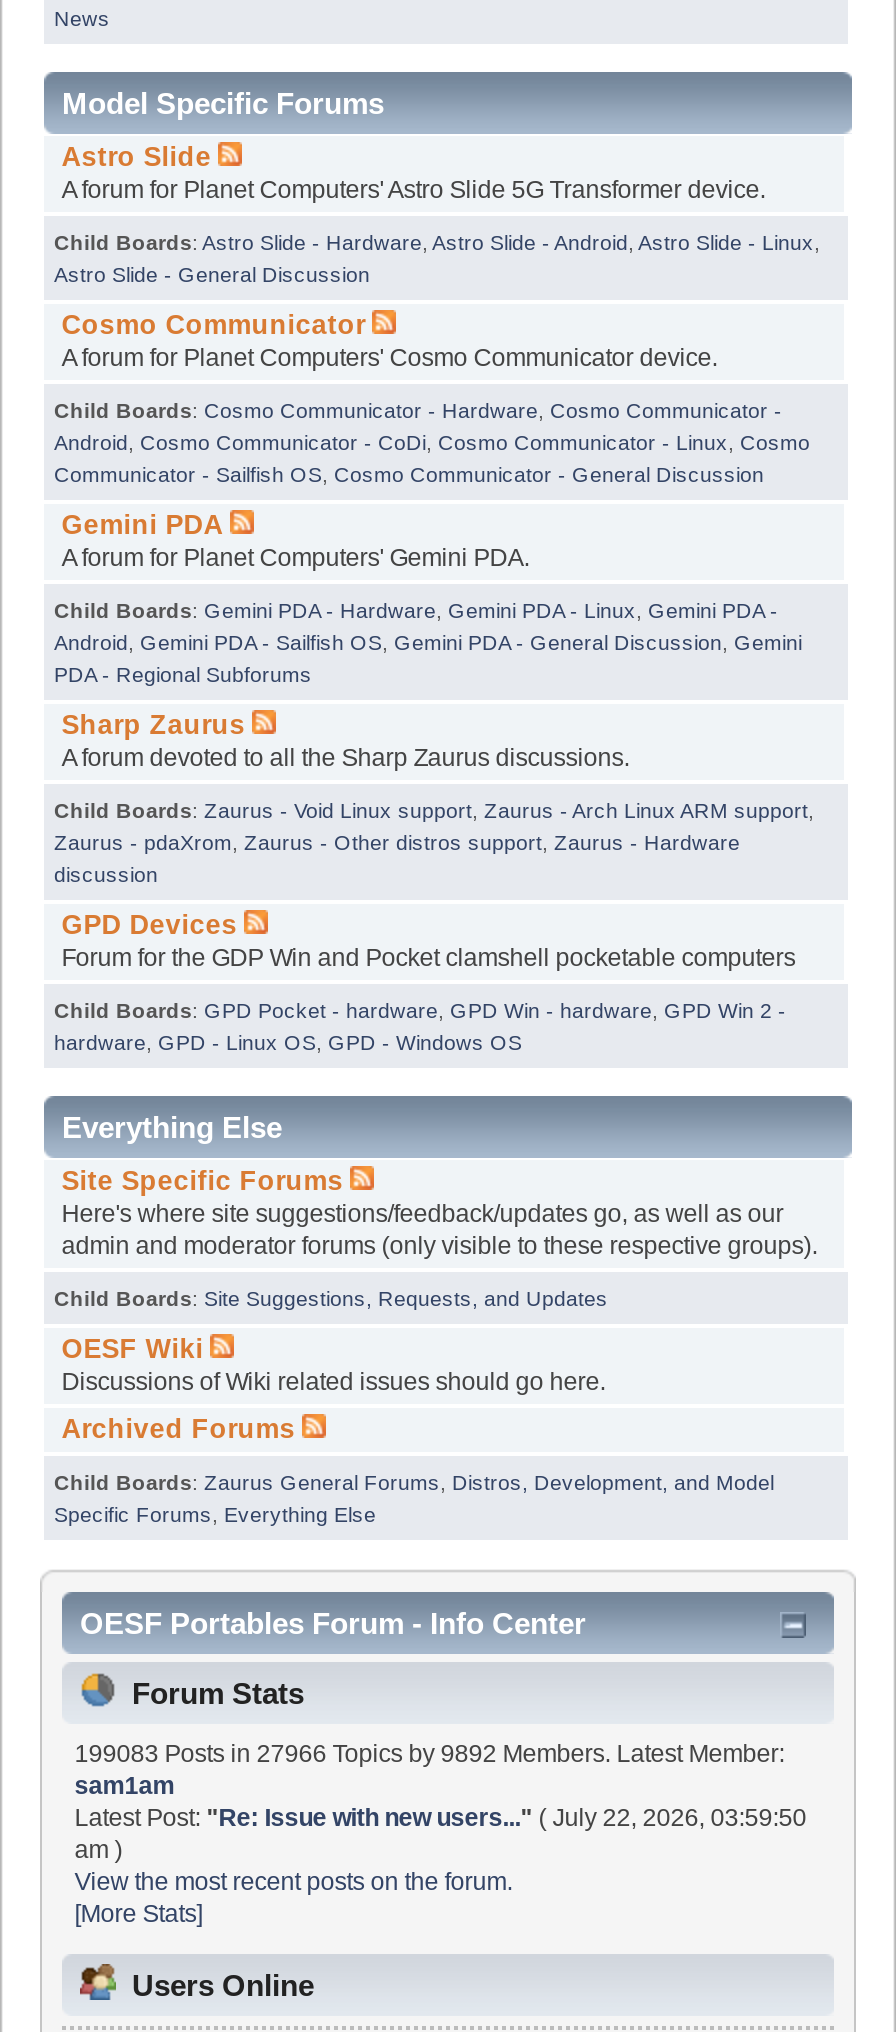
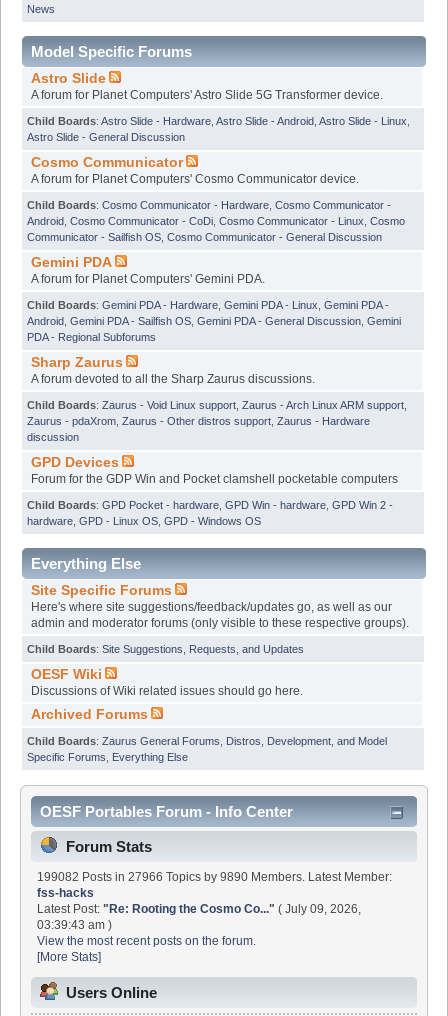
- 199083 Posts in 27966 Topics by 9892 Members. Latest Member:
- sam1am
- Latest Post: "Re: Issue with new users..." ( July 22, 2026, 03:59:50
- am )
+ 199082 Posts in 27966 Topics by 9890 Members. Latest Member:
+ fss-hacks
+ Latest Post: "Re: Rooting the Cosmo Co..." ( July 09, 2026,
+ 03:39:43 am )
